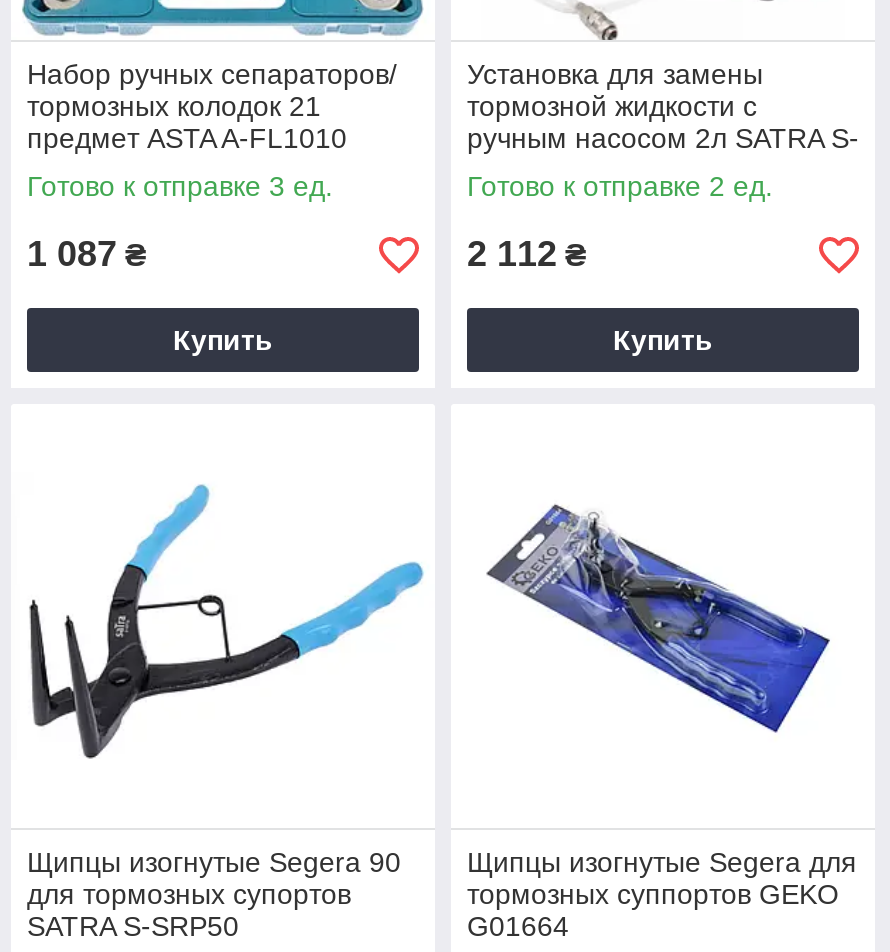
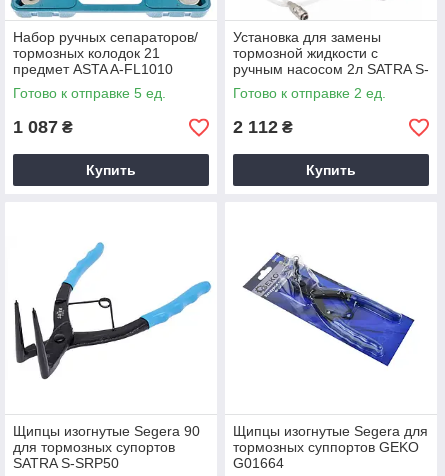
- Готово к отправке 3 ед.
+ Готово к отправке 5 ед.
